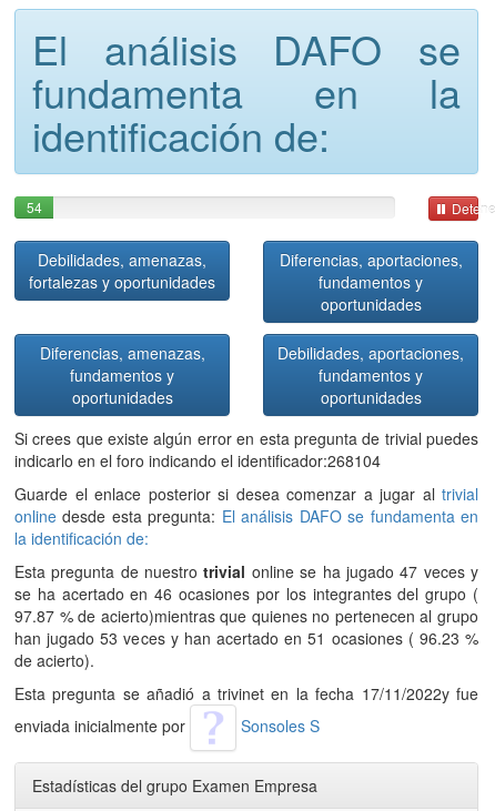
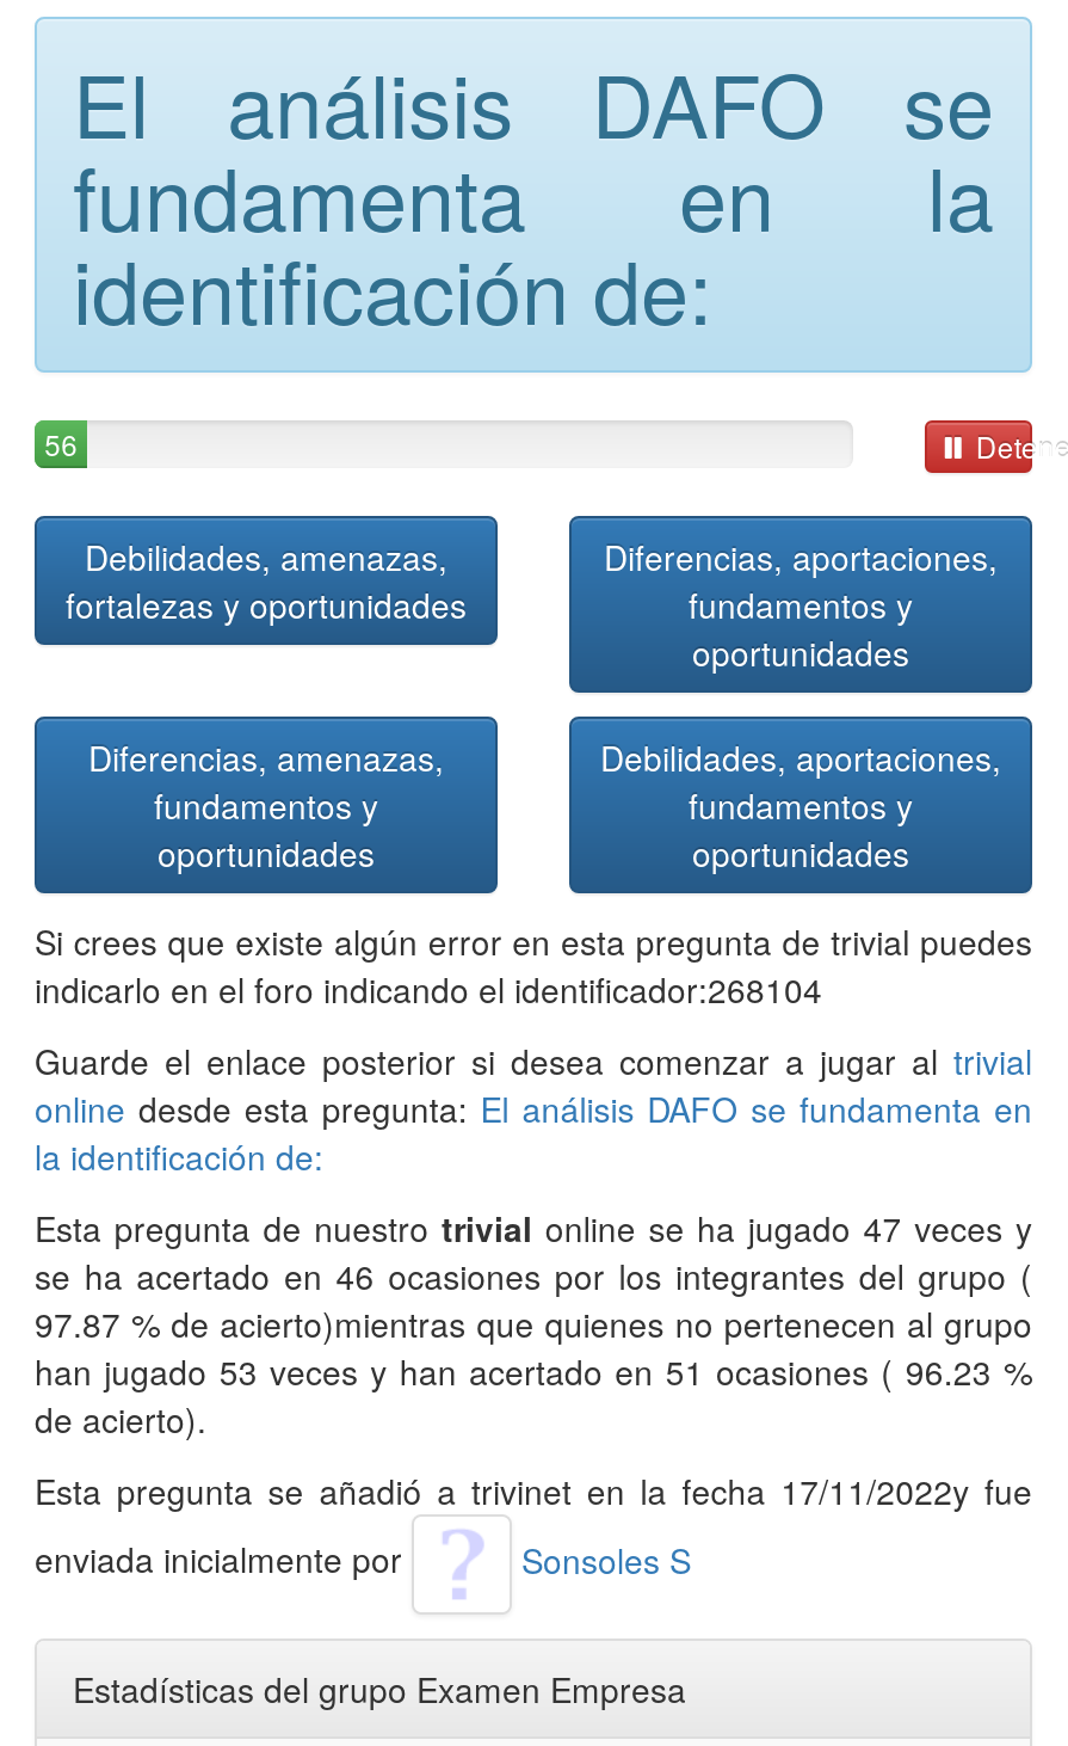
- 54
+ 56
